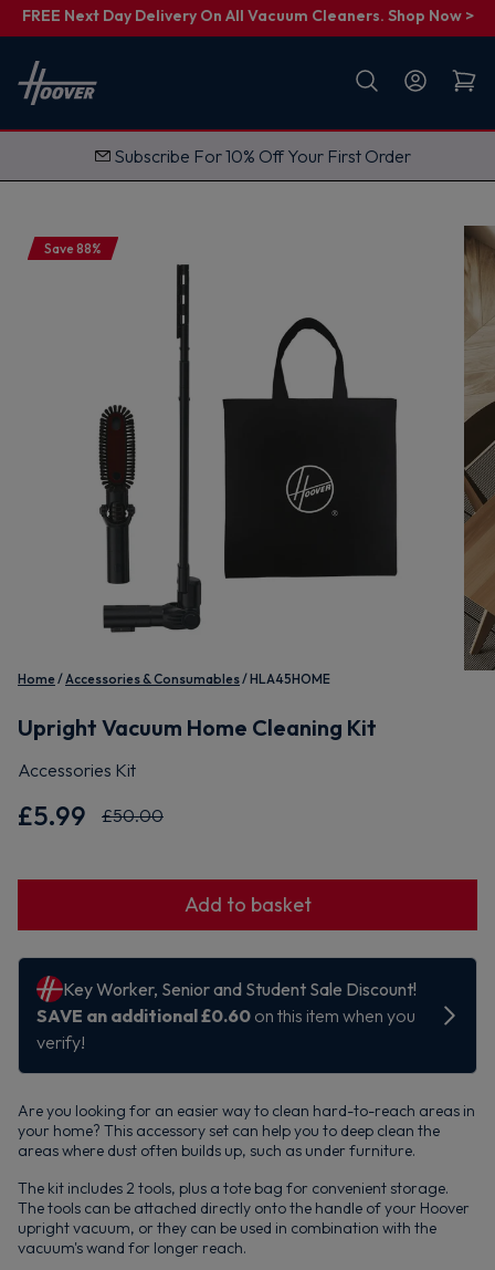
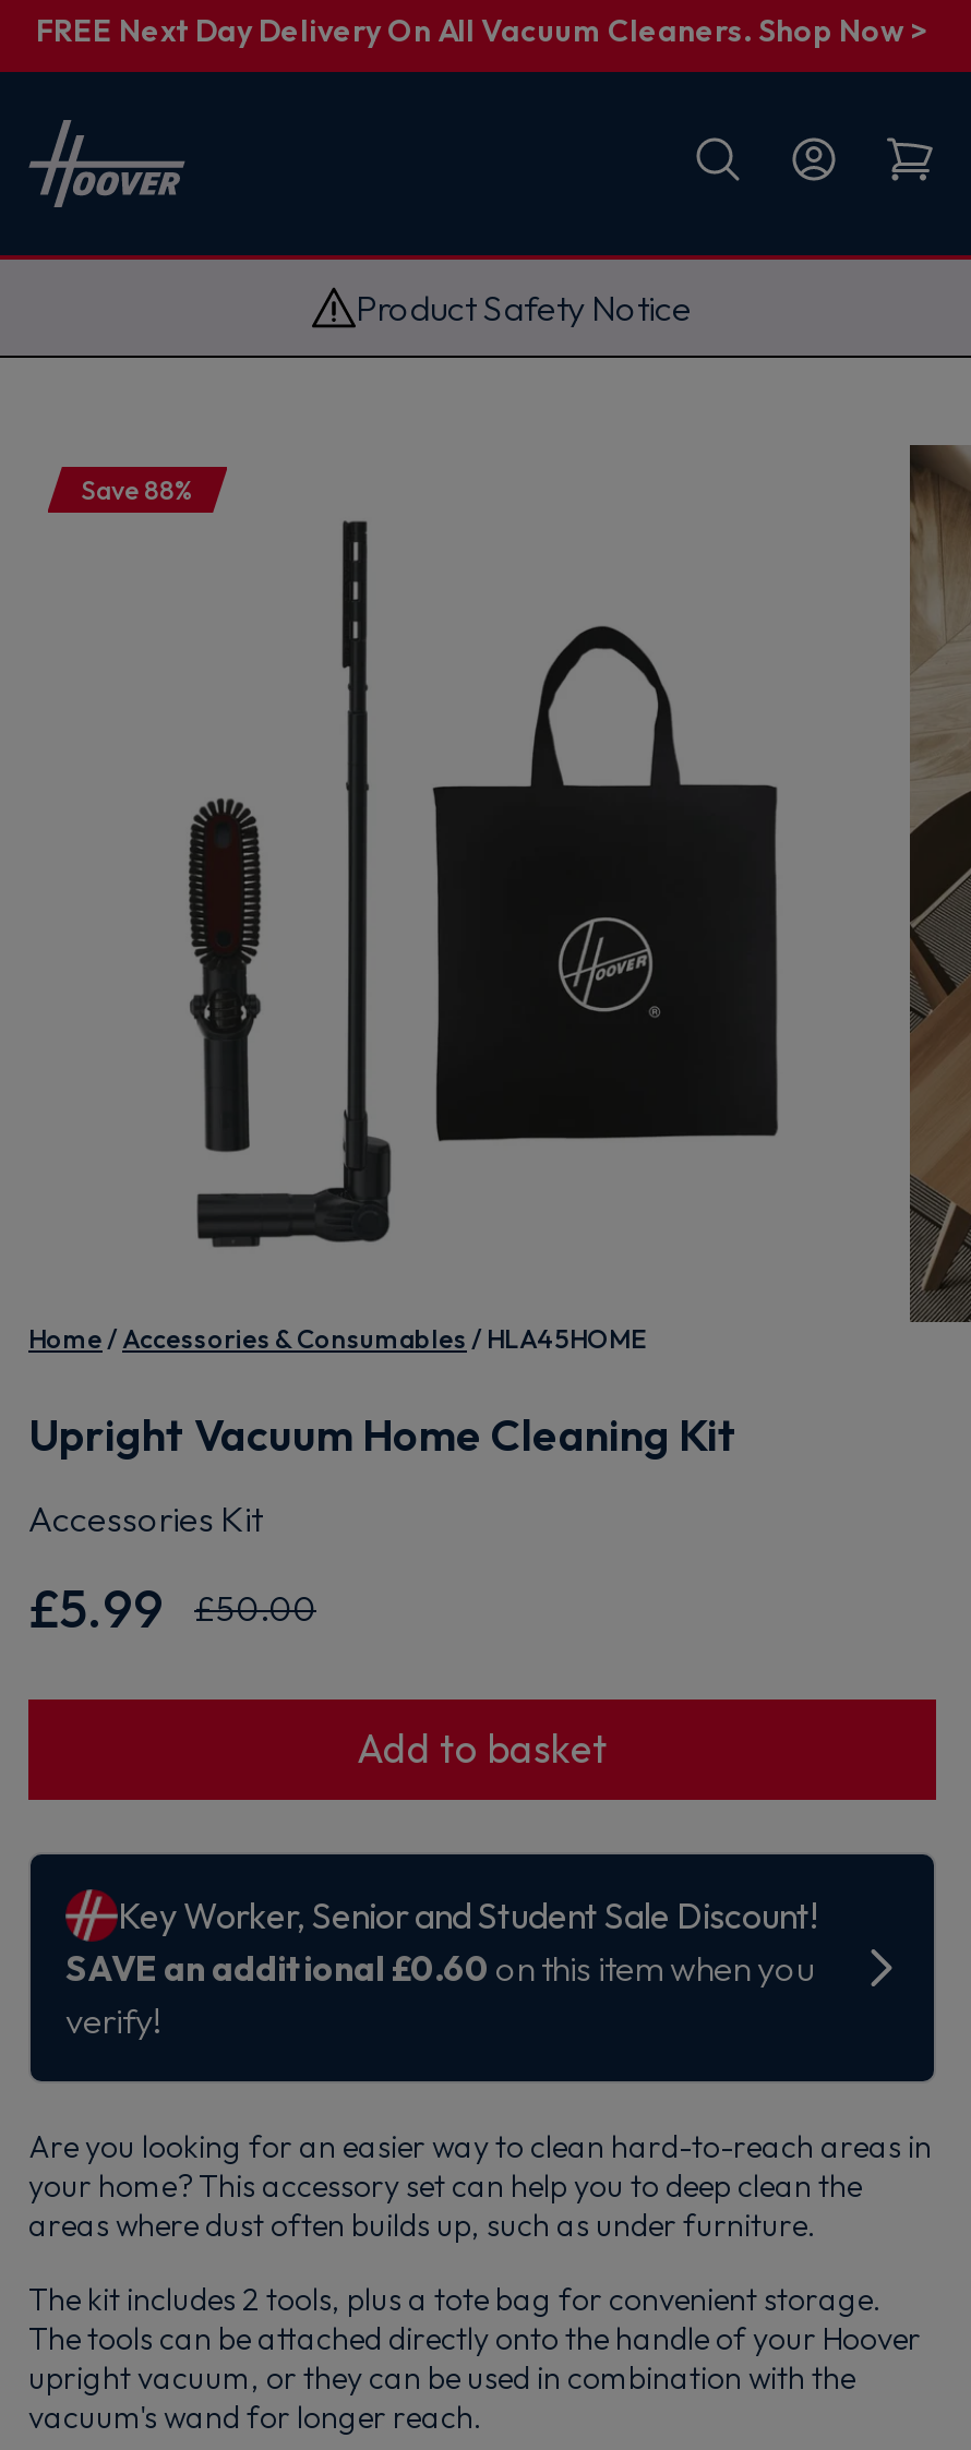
- Subscribe For 10% Off Your First Order
+ Product Safety Notice
